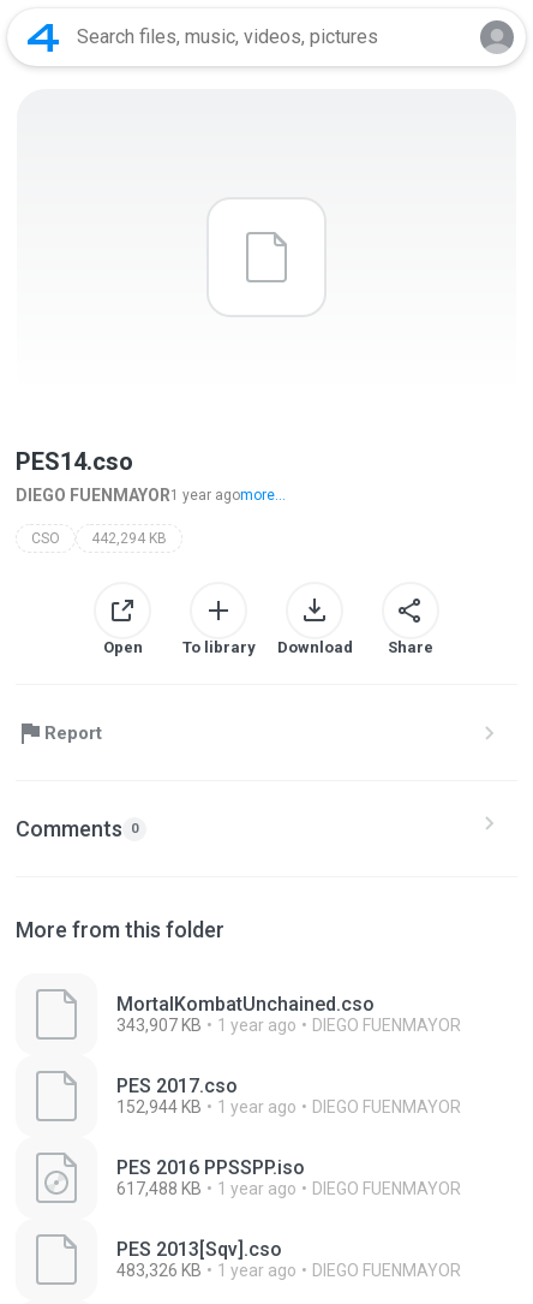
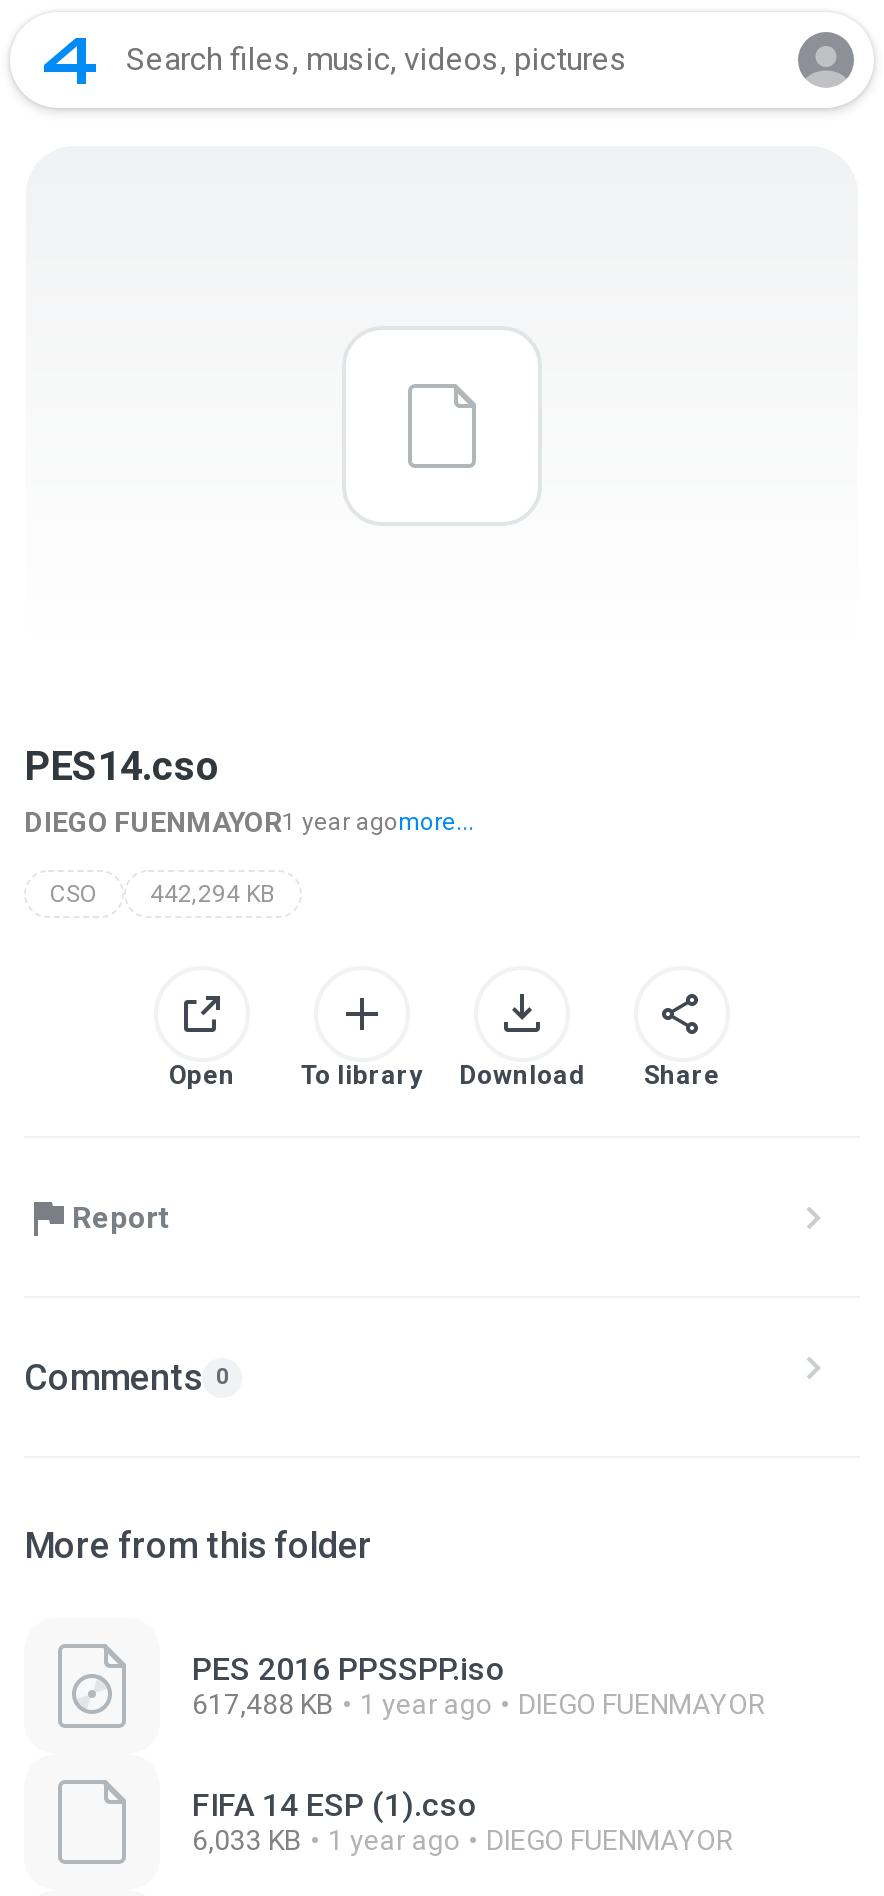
- MortalKombatUnchained.cso
- 343,907 KB
- 1 year ago
- DIEGO FUENMAYOR
- PES 2017.cso
- 152,944 KB
- 1 year ago
- DIEGO FUENMAYOR

- PES 2013[Sqv].cso
- 483,326 KB
+ FIFA 14 ESP (1).cso
+ 6,033 KB
